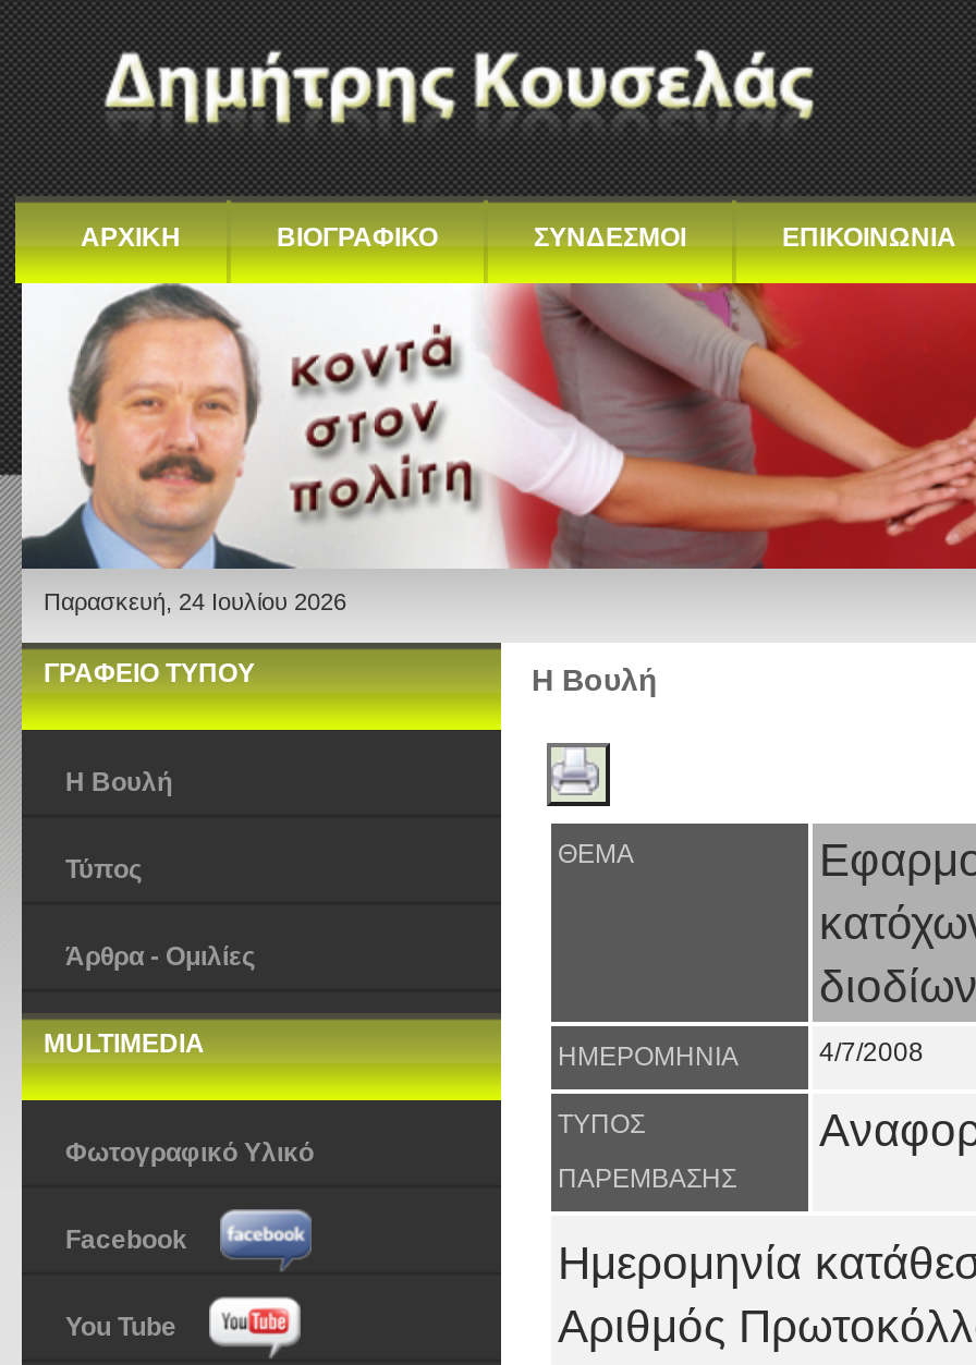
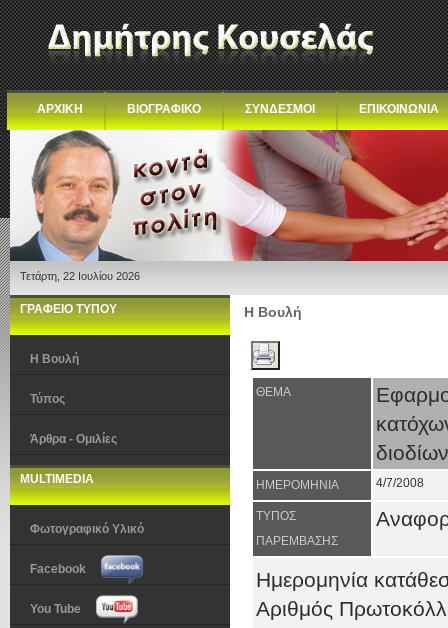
- Παρασκευή, 24 Ιουλίου 2026
+ Τετάρτη, 22 Ιουλίου 2026
